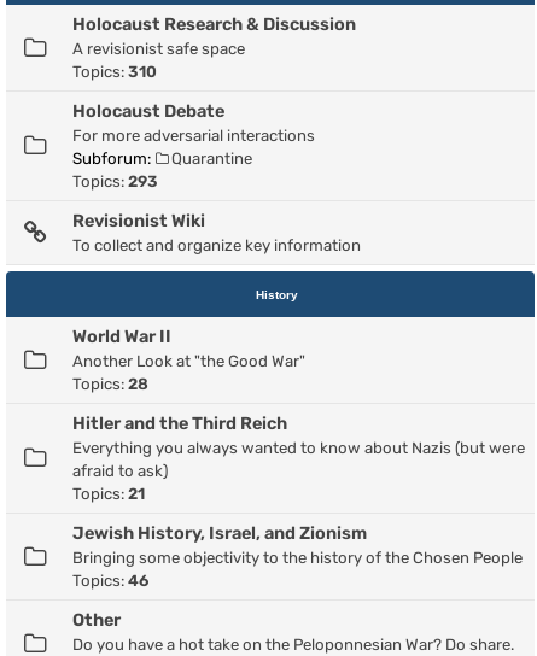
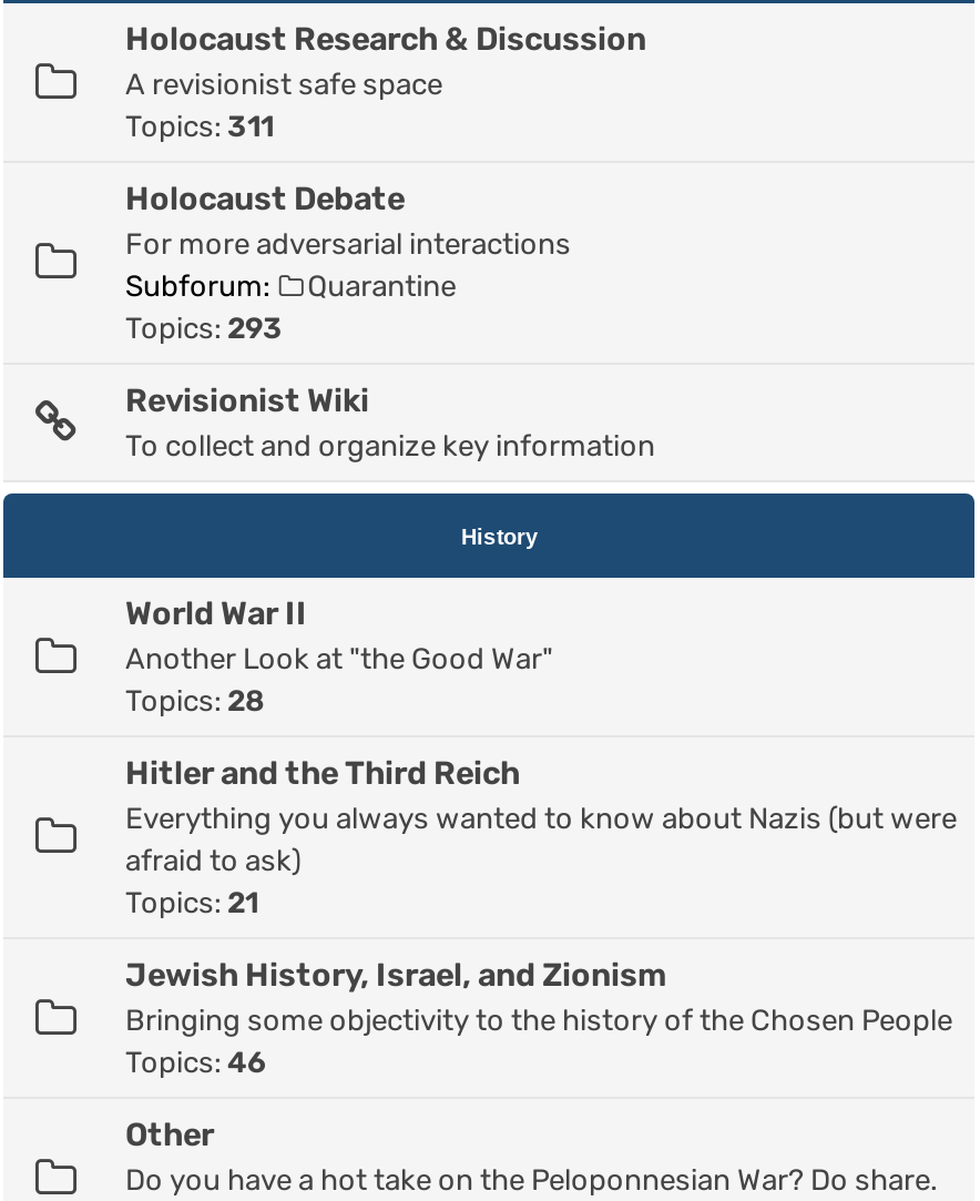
- Topics: 310
+ Topics: 311
